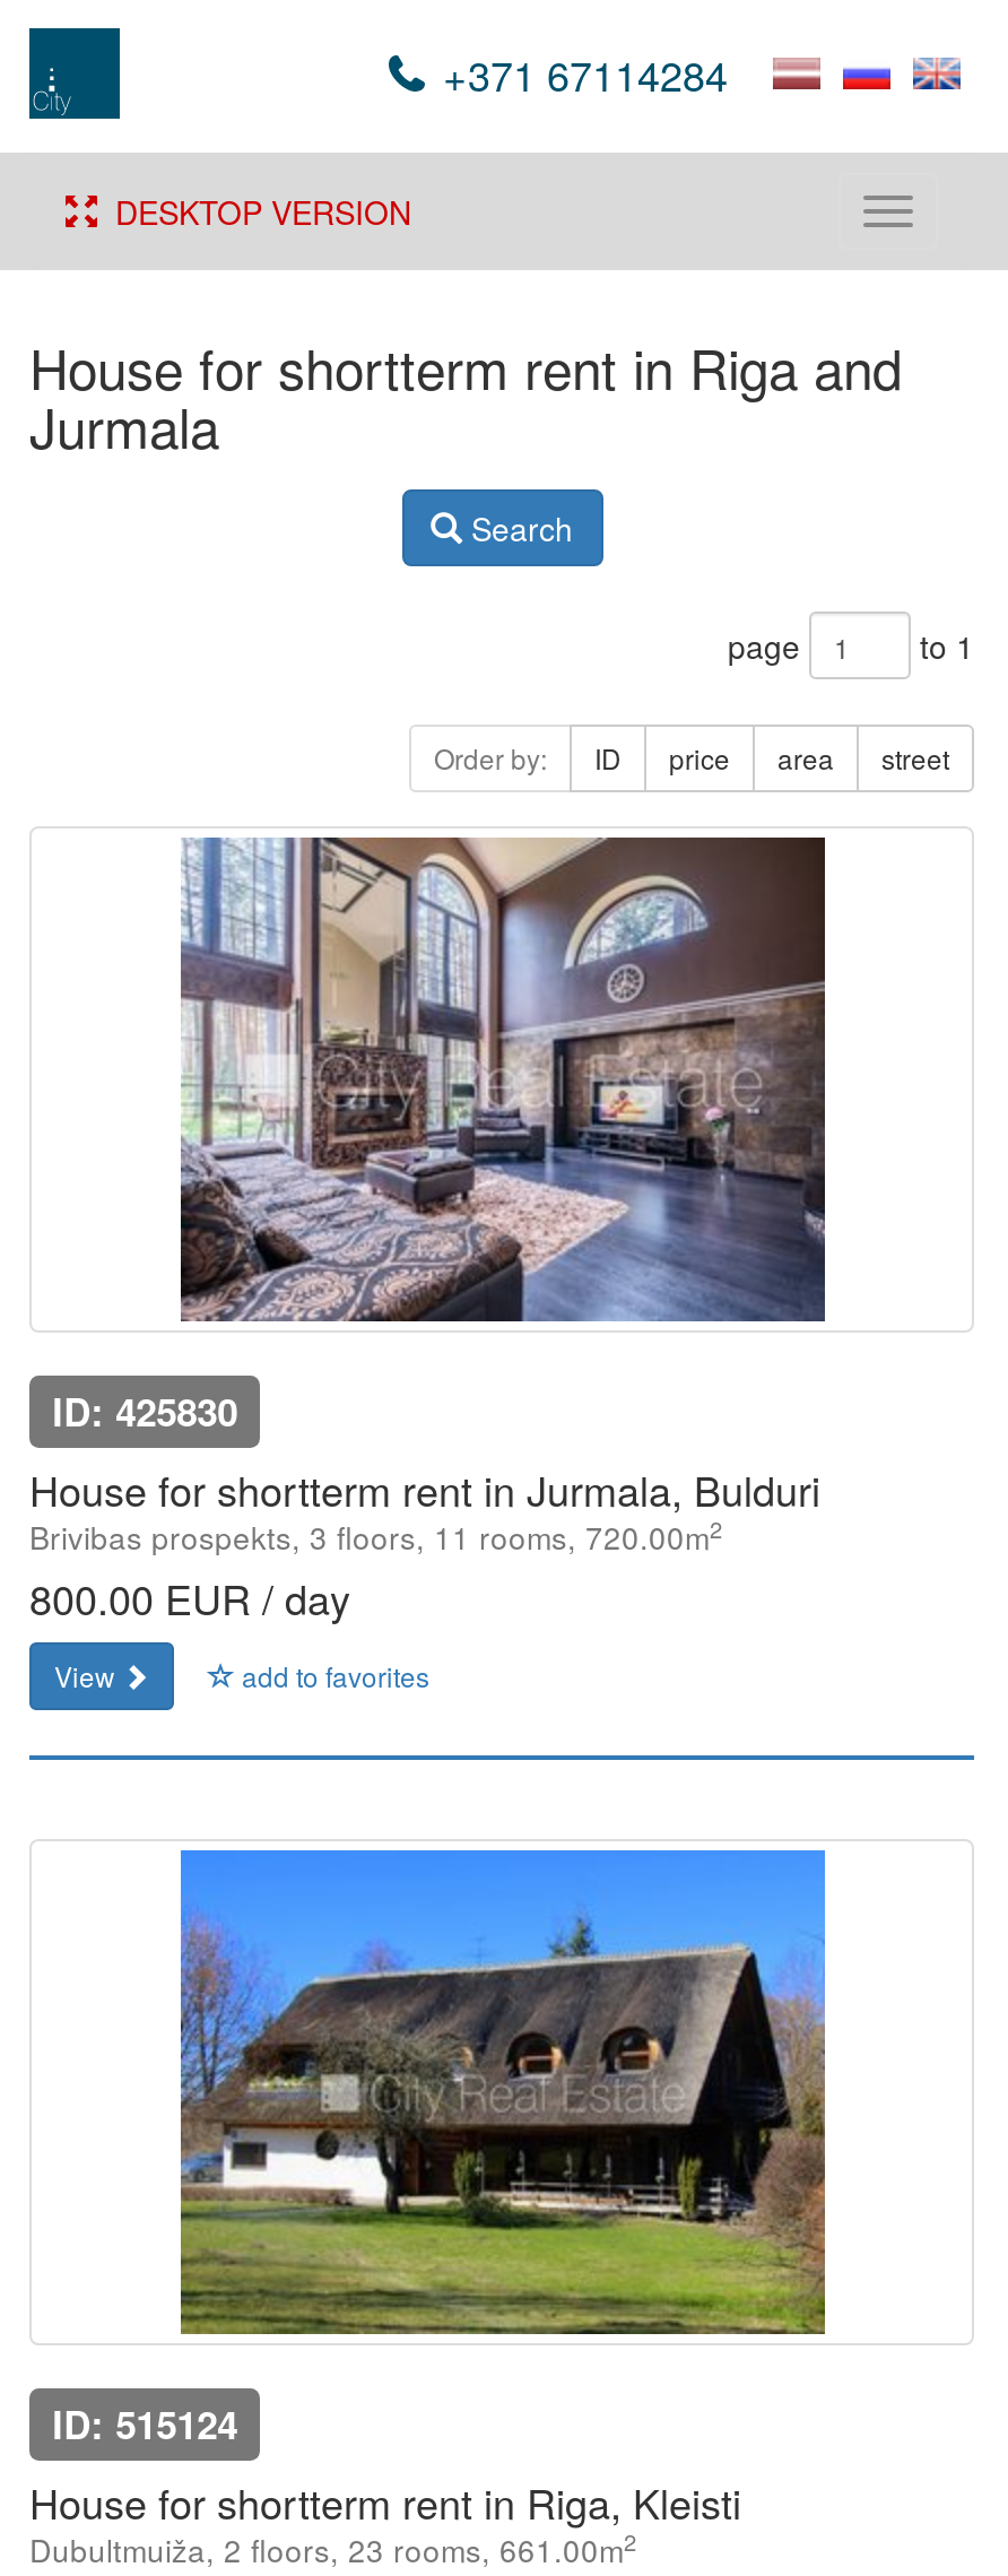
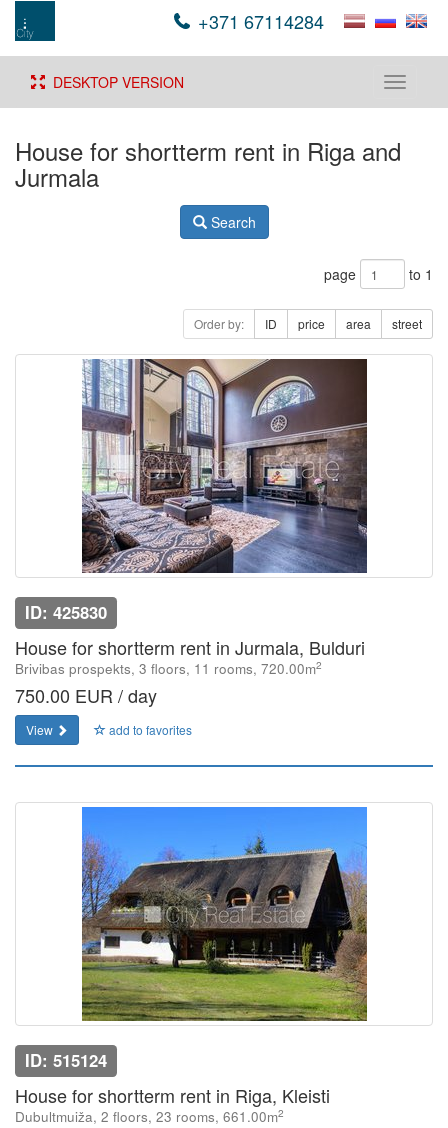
- 800.00 EUR / day
+ 750.00 EUR / day
